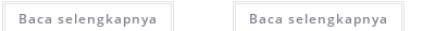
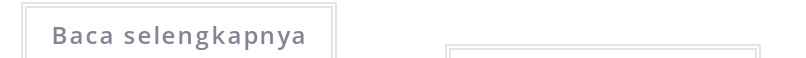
- Baca selengkapnya
